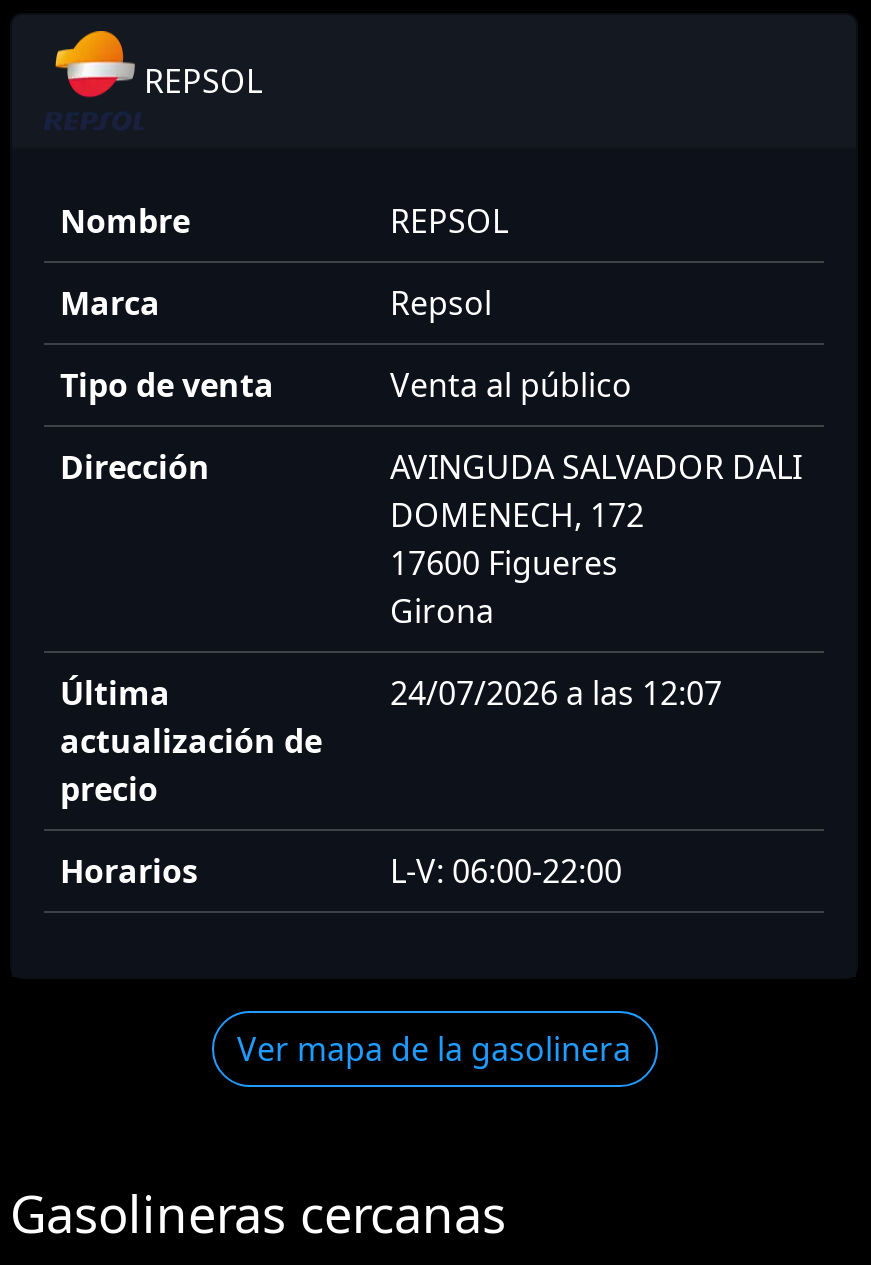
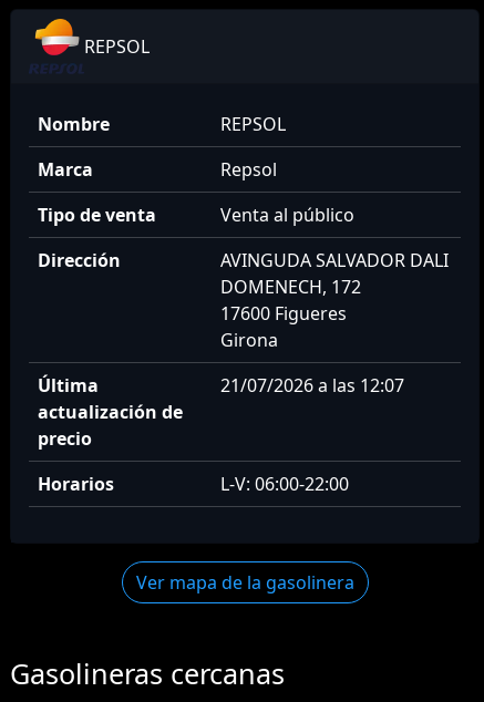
- 24/07/2026 a las 12:07
+ 21/07/2026 a las 12:07
